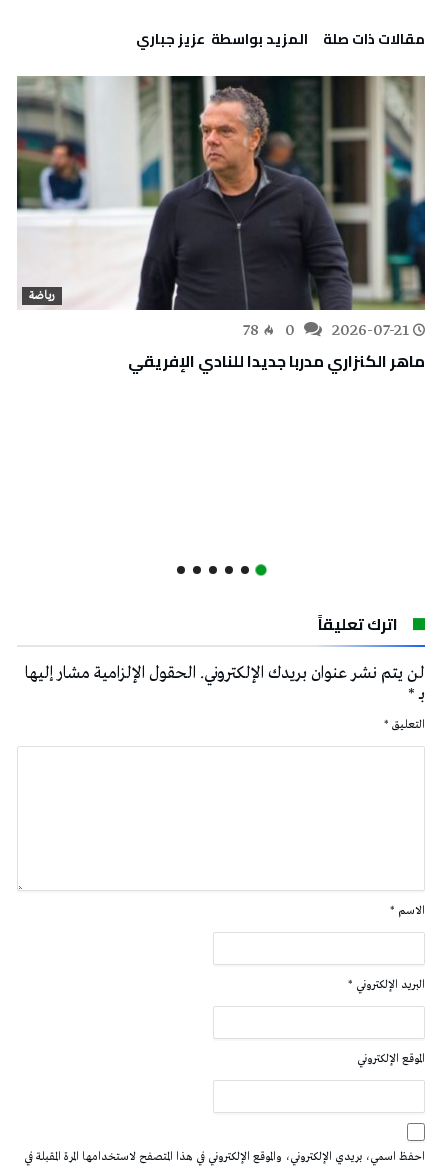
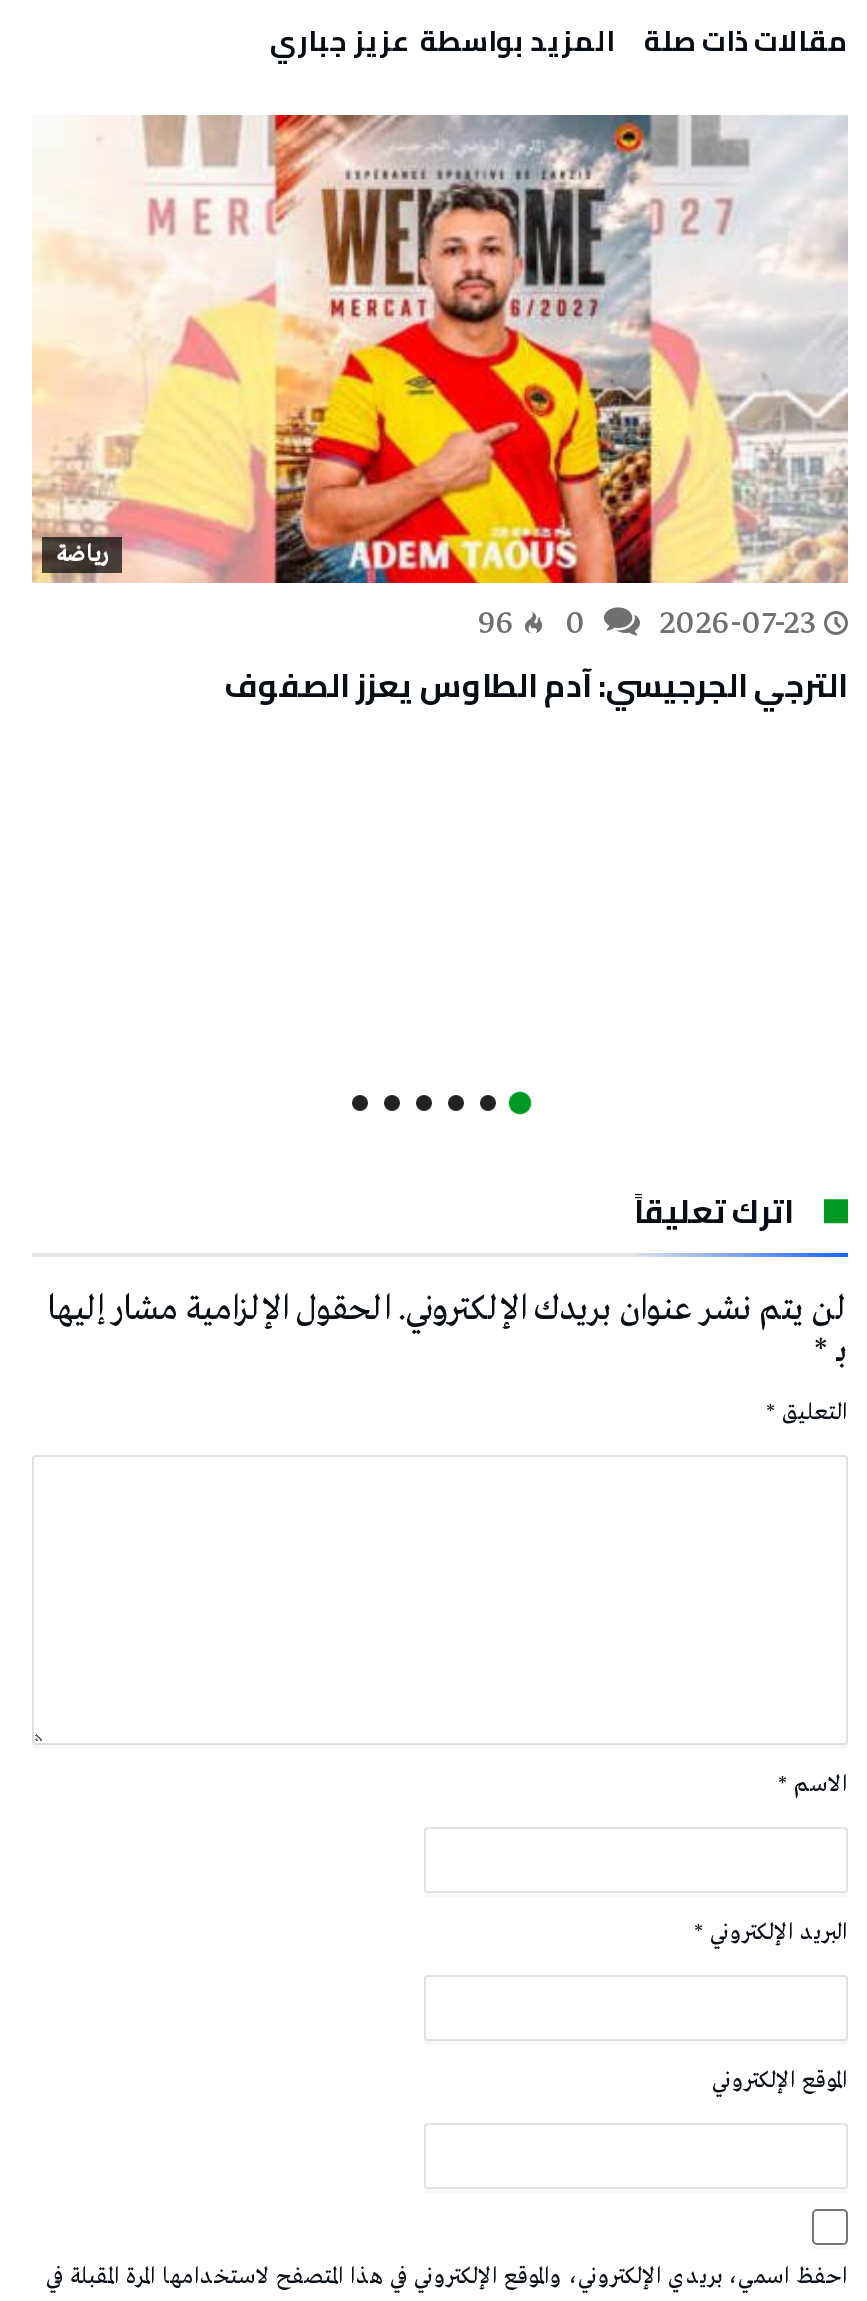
- [image]
- 2026-07-21
+ [image]
+ 2026-07-23

- 78
- ماهر الكنزاري مدربا جديدا للنادي الإفريقي
+ 96
+ الترجي الجرجيسي: آدم الطاوس يعزز الصفوف
